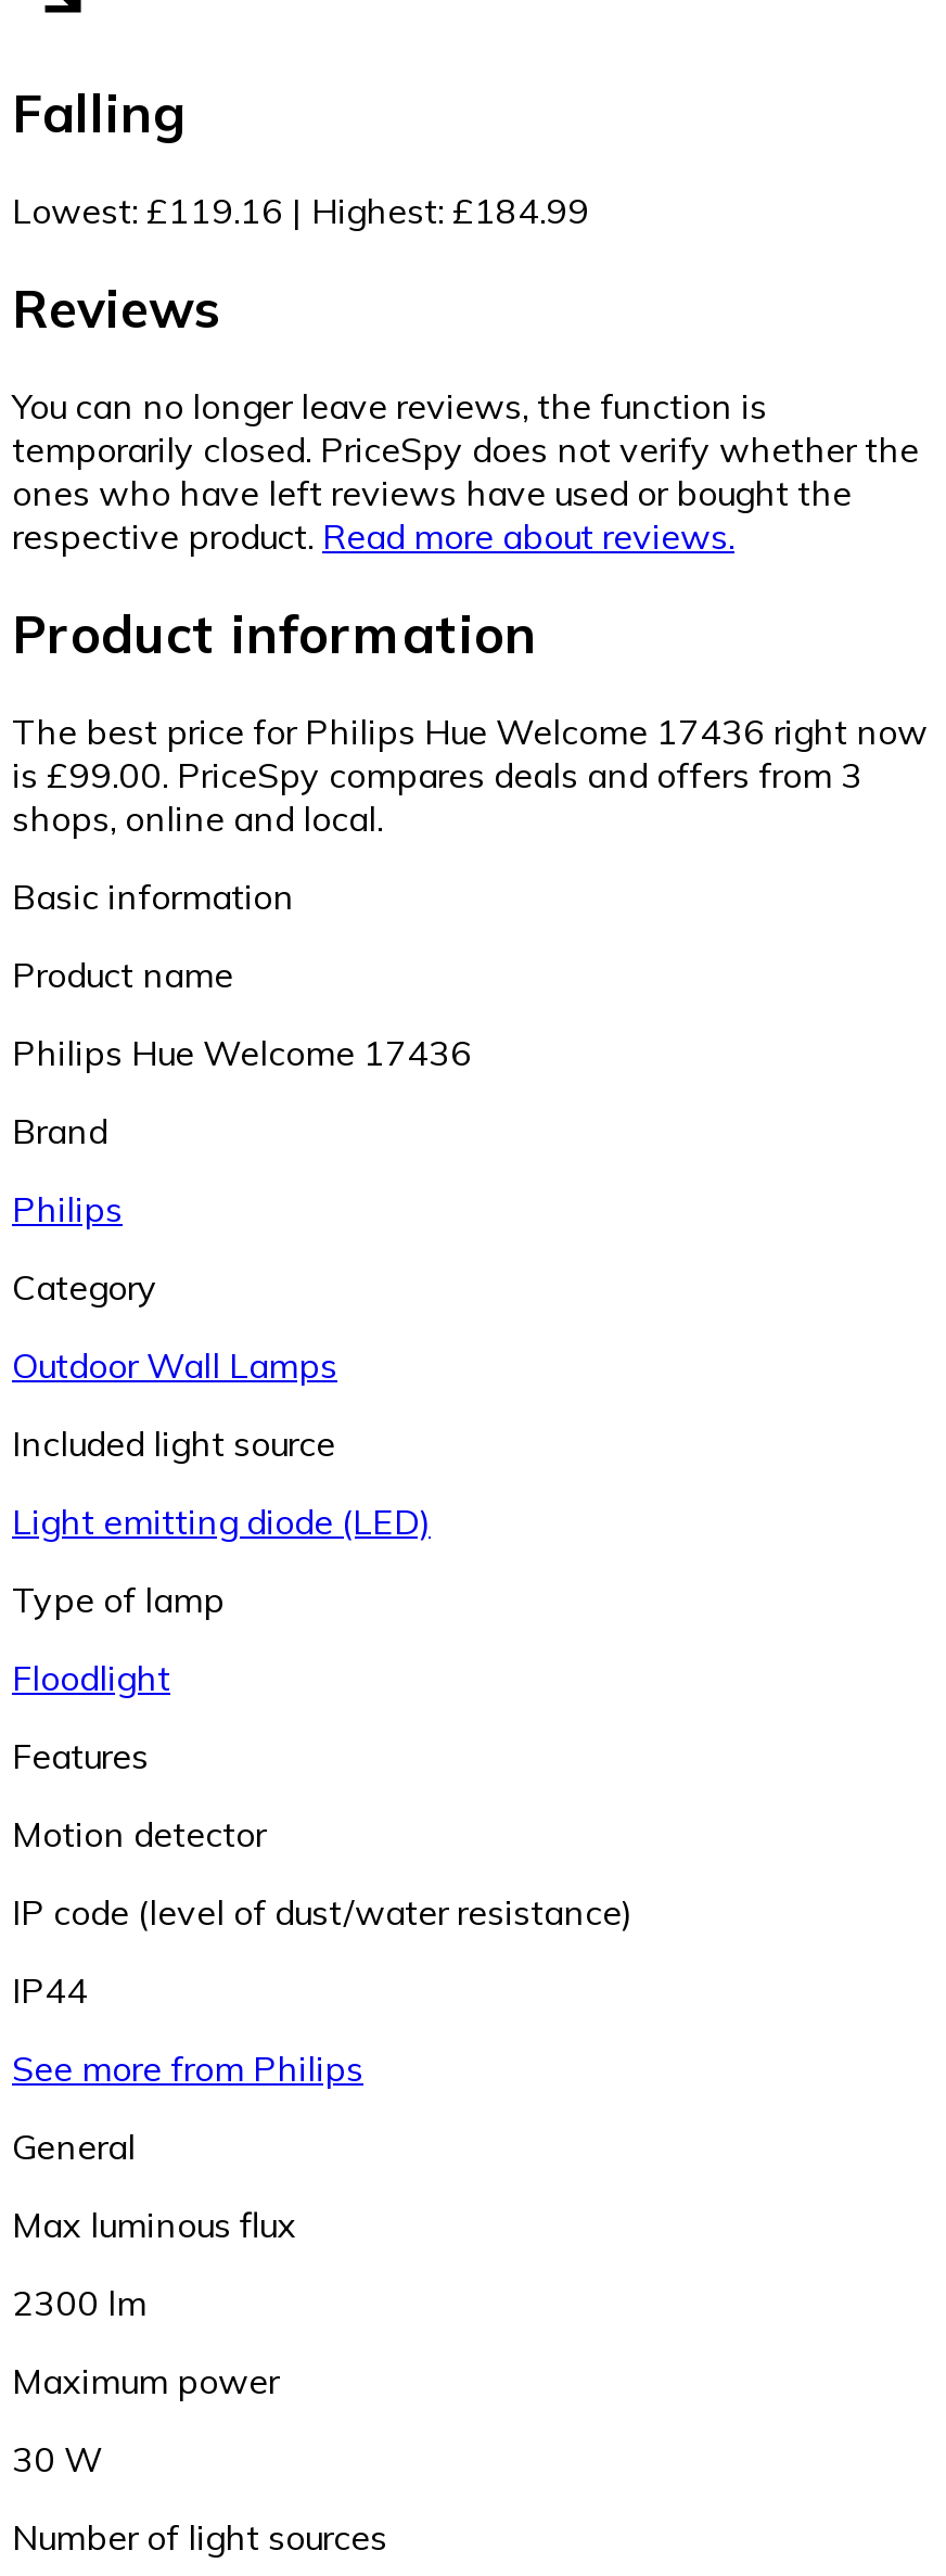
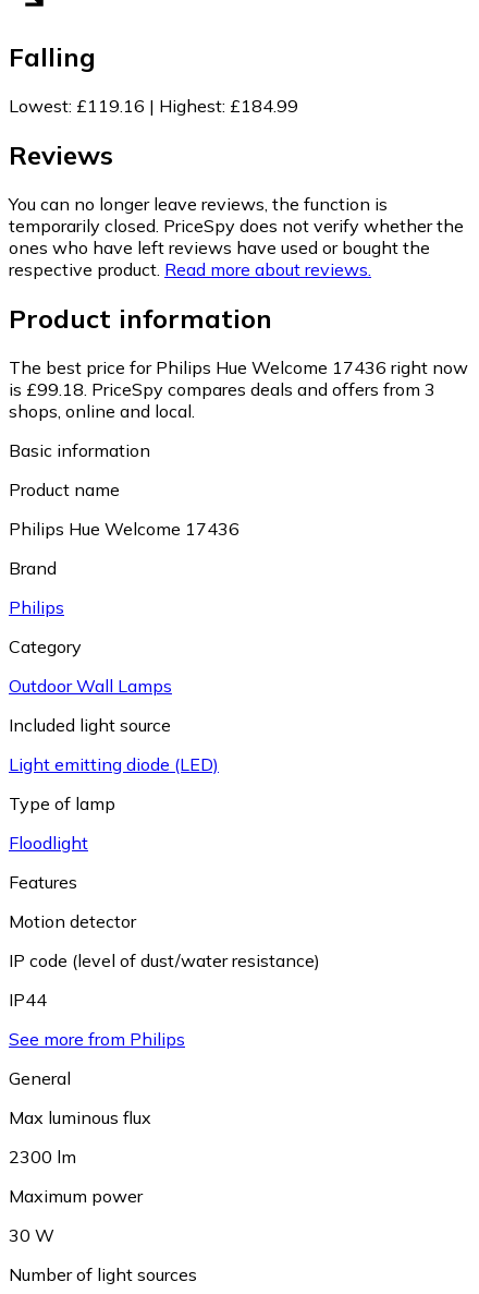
- is £99.00. PriceSpy compares deals and offers from 3
+ is £99.18. PriceSpy compares deals and offers from 3
